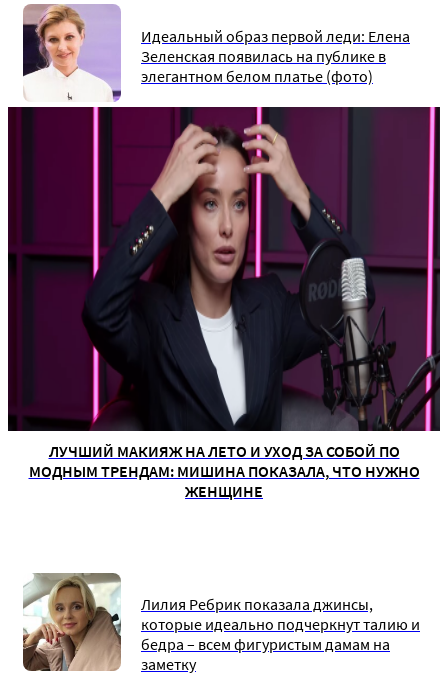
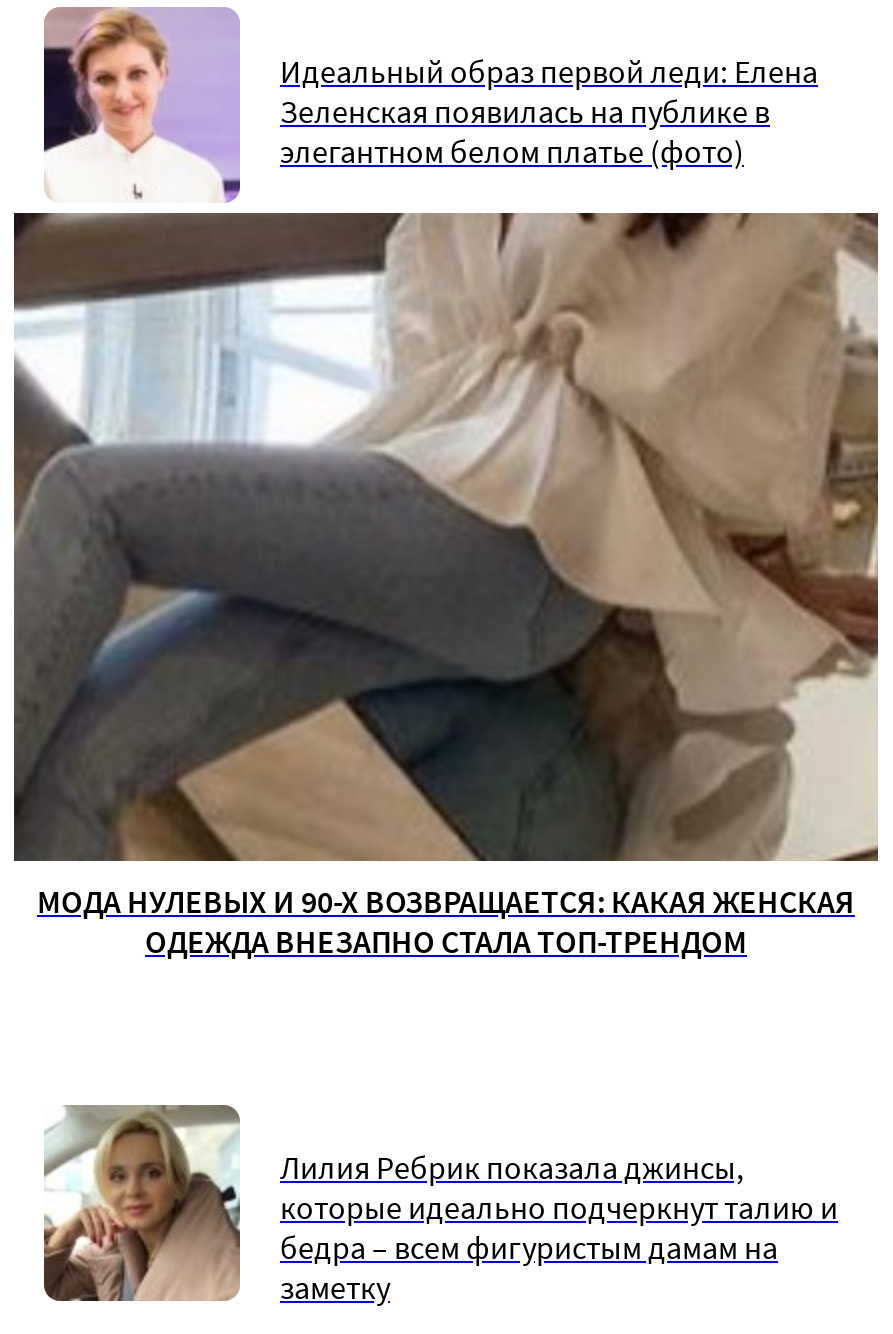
- [image]
- ЛУЧШИЙ МАКИЯЖ НА ЛЕТО И УХОД ЗА СОБОЙ ПО
- МОДНЫМ ТРЕНДАМ: МИШИНА ПОКАЗАЛА, ЧТО НУЖНО
- ЖЕНЩИНЕ
+ [image]
+ МОДА НУЛЕВЫХ И 90-Х ВОЗВРАЩАЕТСЯ: КАКАЯ ЖЕНСКАЯ
+ ОДЕЖДА ВНЕЗАПНО СТАЛА ТОП-ТРЕНДОМ
